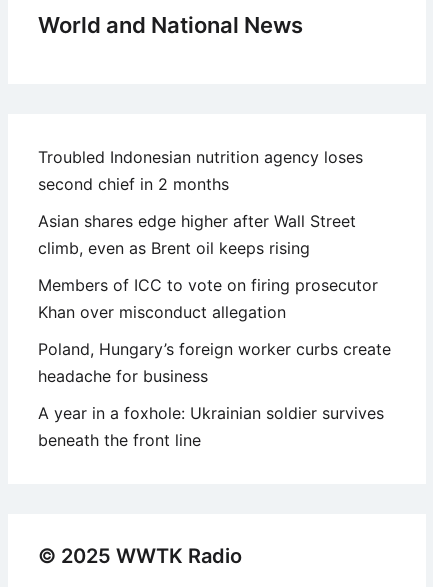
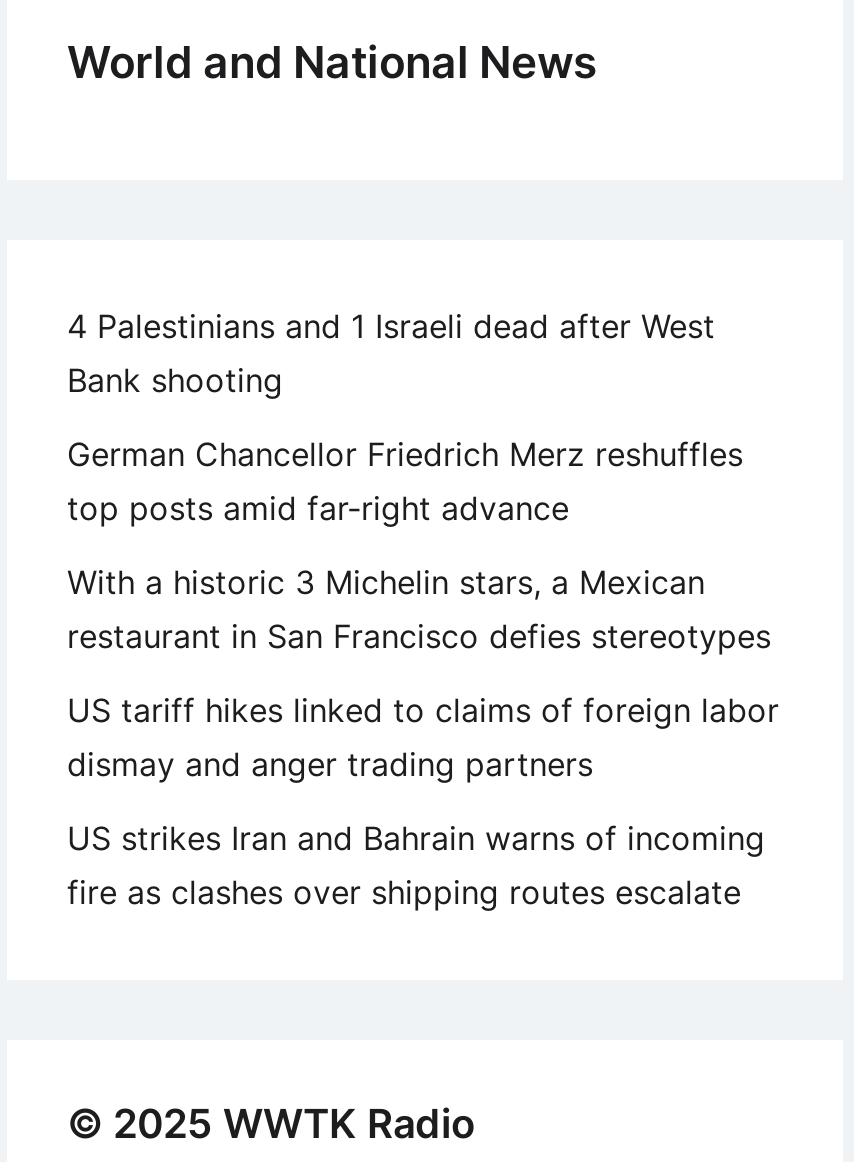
- Troubled Indonesian nutrition agency loses
- second chief in 2 months
+ 4 Palestinians and 1 Israeli dead after West
+ Bank shooting

- Asian shares edge higher after Wall Street
- climb, even as Brent oil keeps rising
+ German Chancellor Friedrich Merz reshuffles
+ top posts amid far-right advance

- Members of ICC to vote on firing prosecutor
- Khan over misconduct allegation
+ With a historic 3 Michelin stars, a Mexican
+ restaurant in San Francisco defies stereotypes

- Poland, Hungary’s foreign worker curbs create
- headache for business
+ US tariff hikes linked to claims of foreign labor
+ dismay and anger trading partners

- A year in a foxhole: Ukrainian soldier survives
- beneath the front line
+ US strikes Iran and Bahrain warns of incoming
+ fire as clashes over shipping routes escalate
